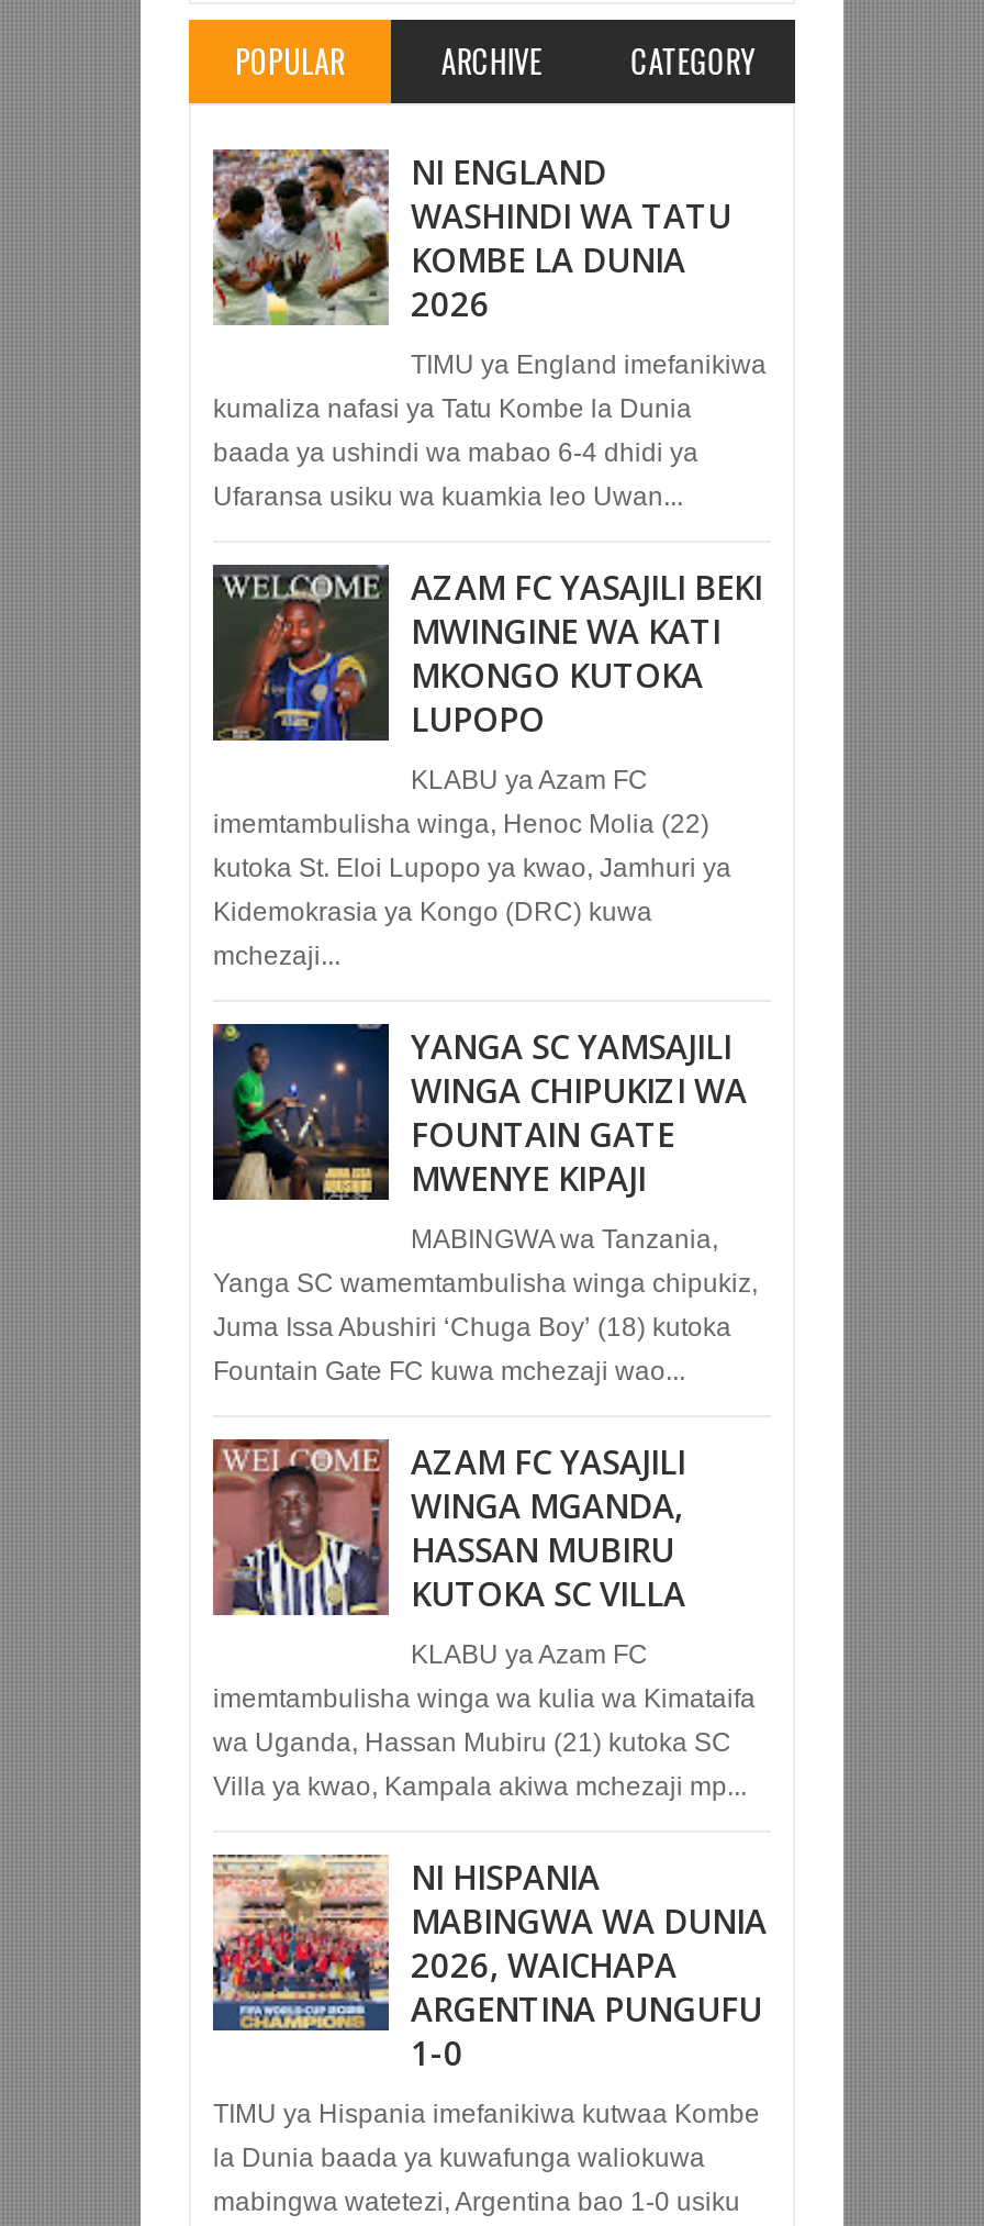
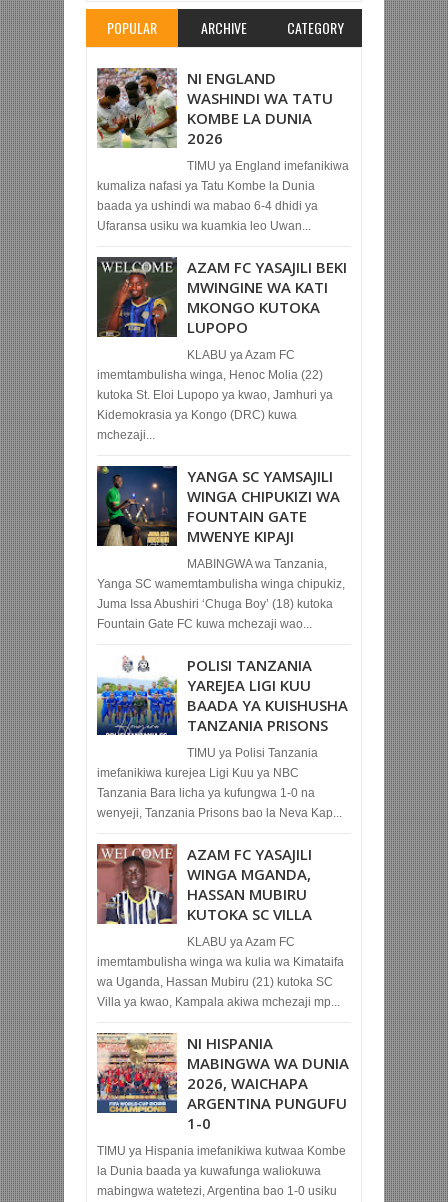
+ [image]
+ POLISI TANZANIA
+ YAREJEA LIGI KUU
+ BAADA YA KUISHUSHA
+ TANZANIA PRISONS
+ TIMU ya Polisi Tanzania
+ imefanikiwa kurejea Ligi Kuu ya NBC
+ Tanzania Bara licha ya kufungwa 1-0 na
+ wenyeji, Tanzania Prisons bao la Neva Kap...
